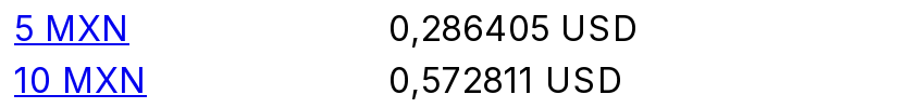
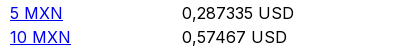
- 0,286405 USD
+ 0,287335 USD

- 0,572811 USD
+ 0,57467 USD
